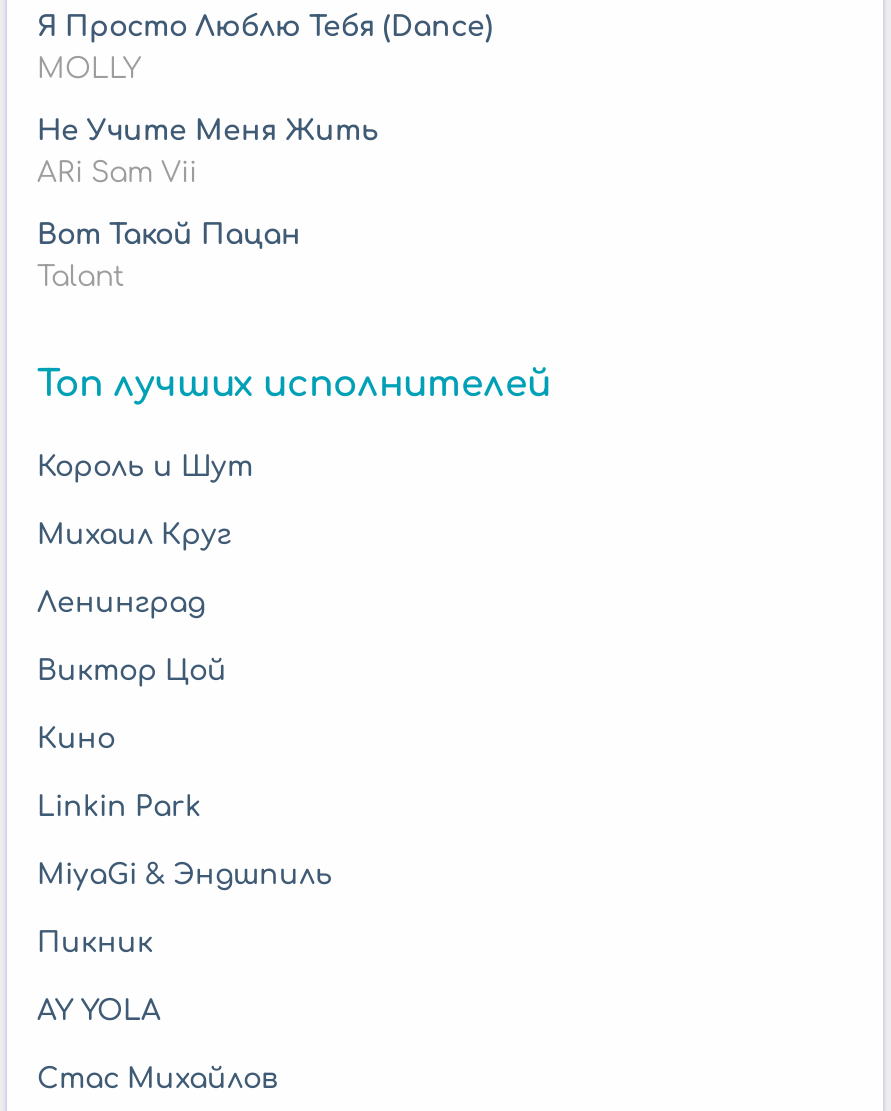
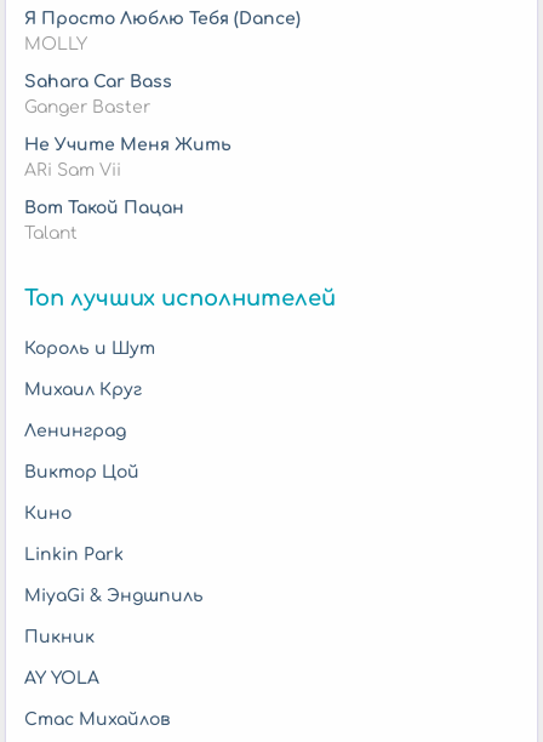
+ Sahara Car Bass
+ Ganger Baster
